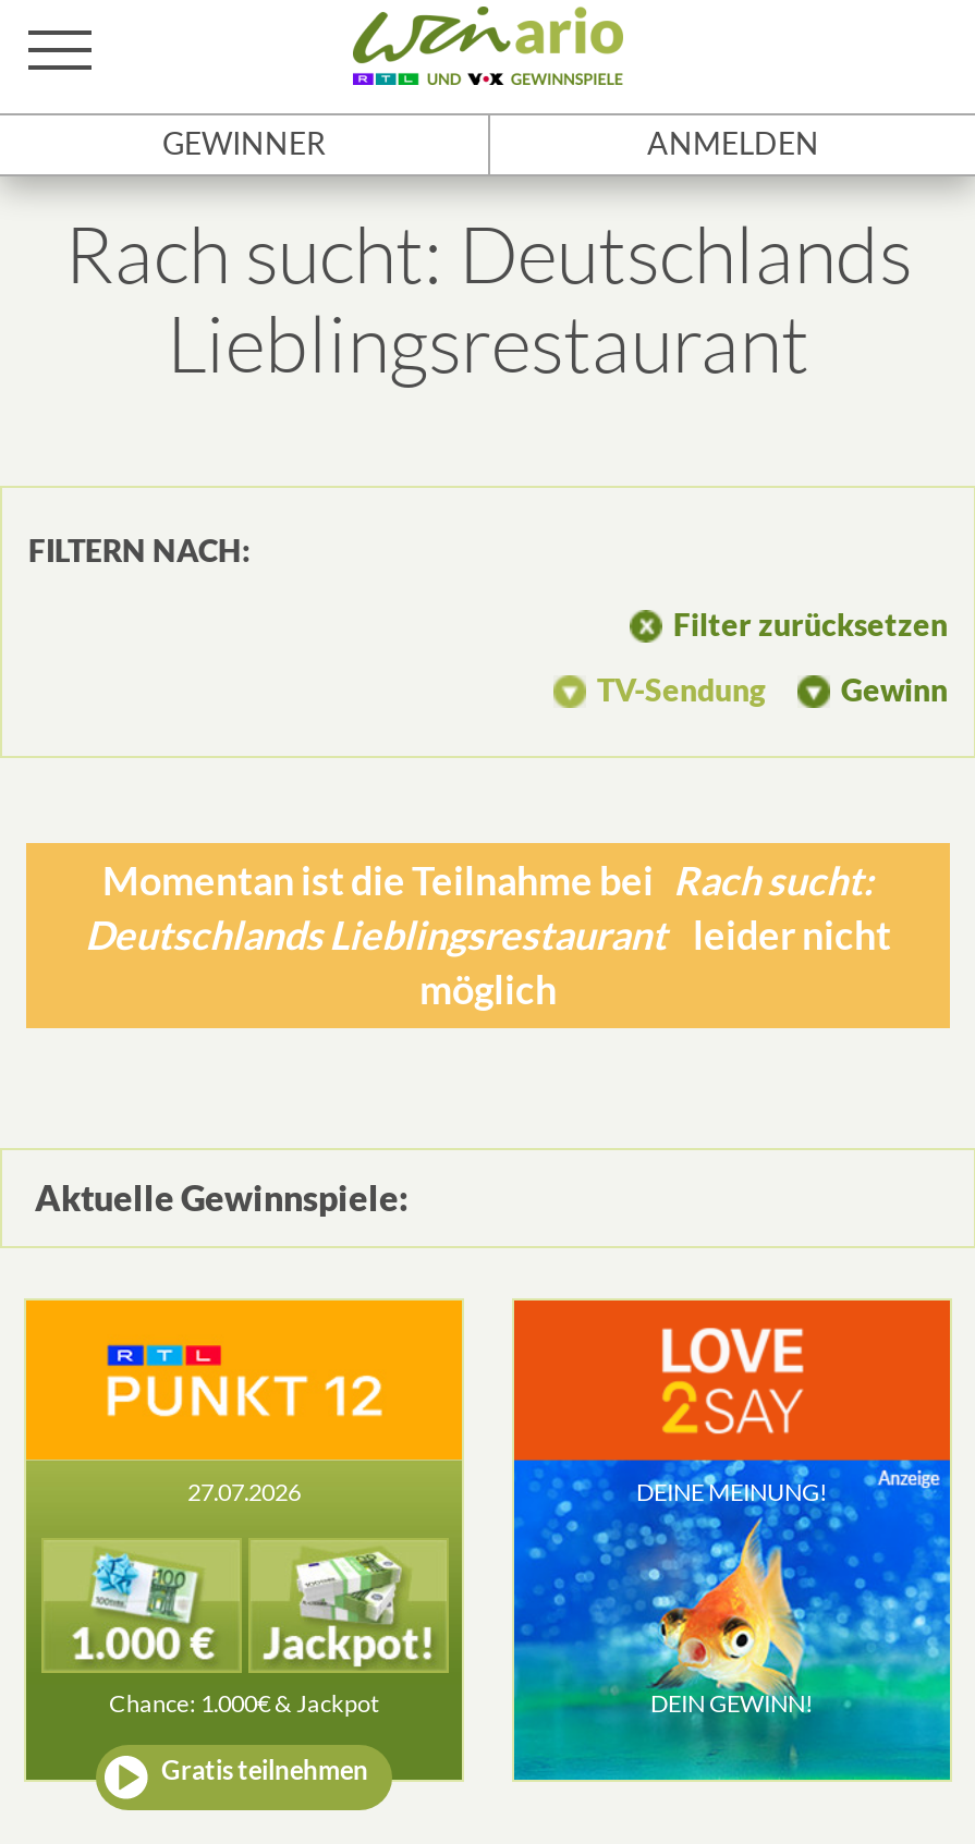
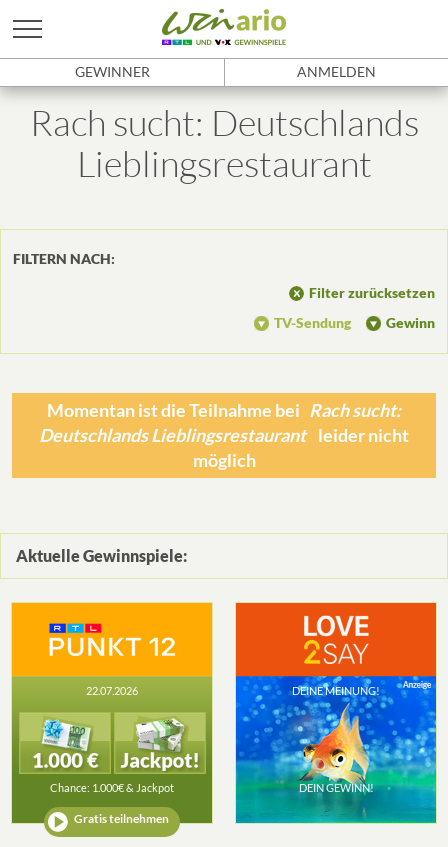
- 27.07.2026
+ 22.07.2026
